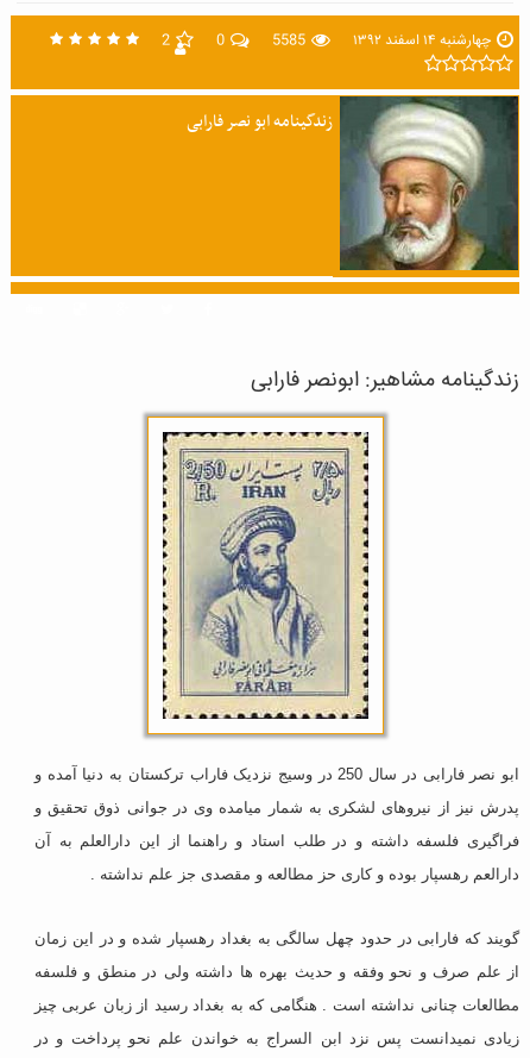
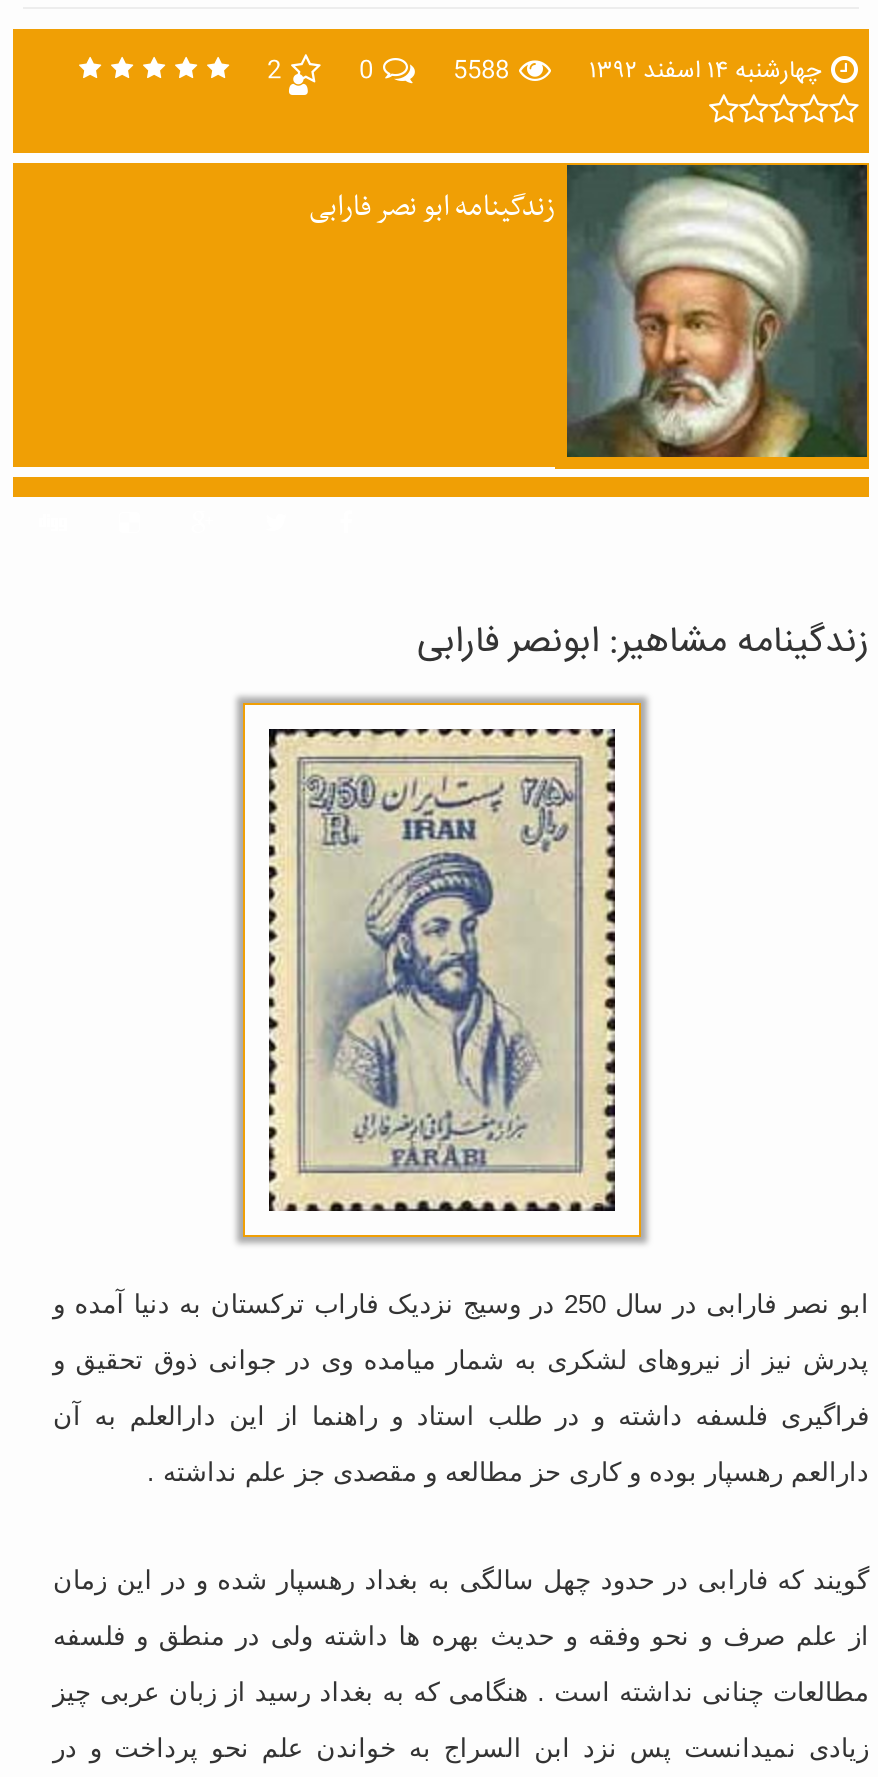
- 5585
+ 5588
